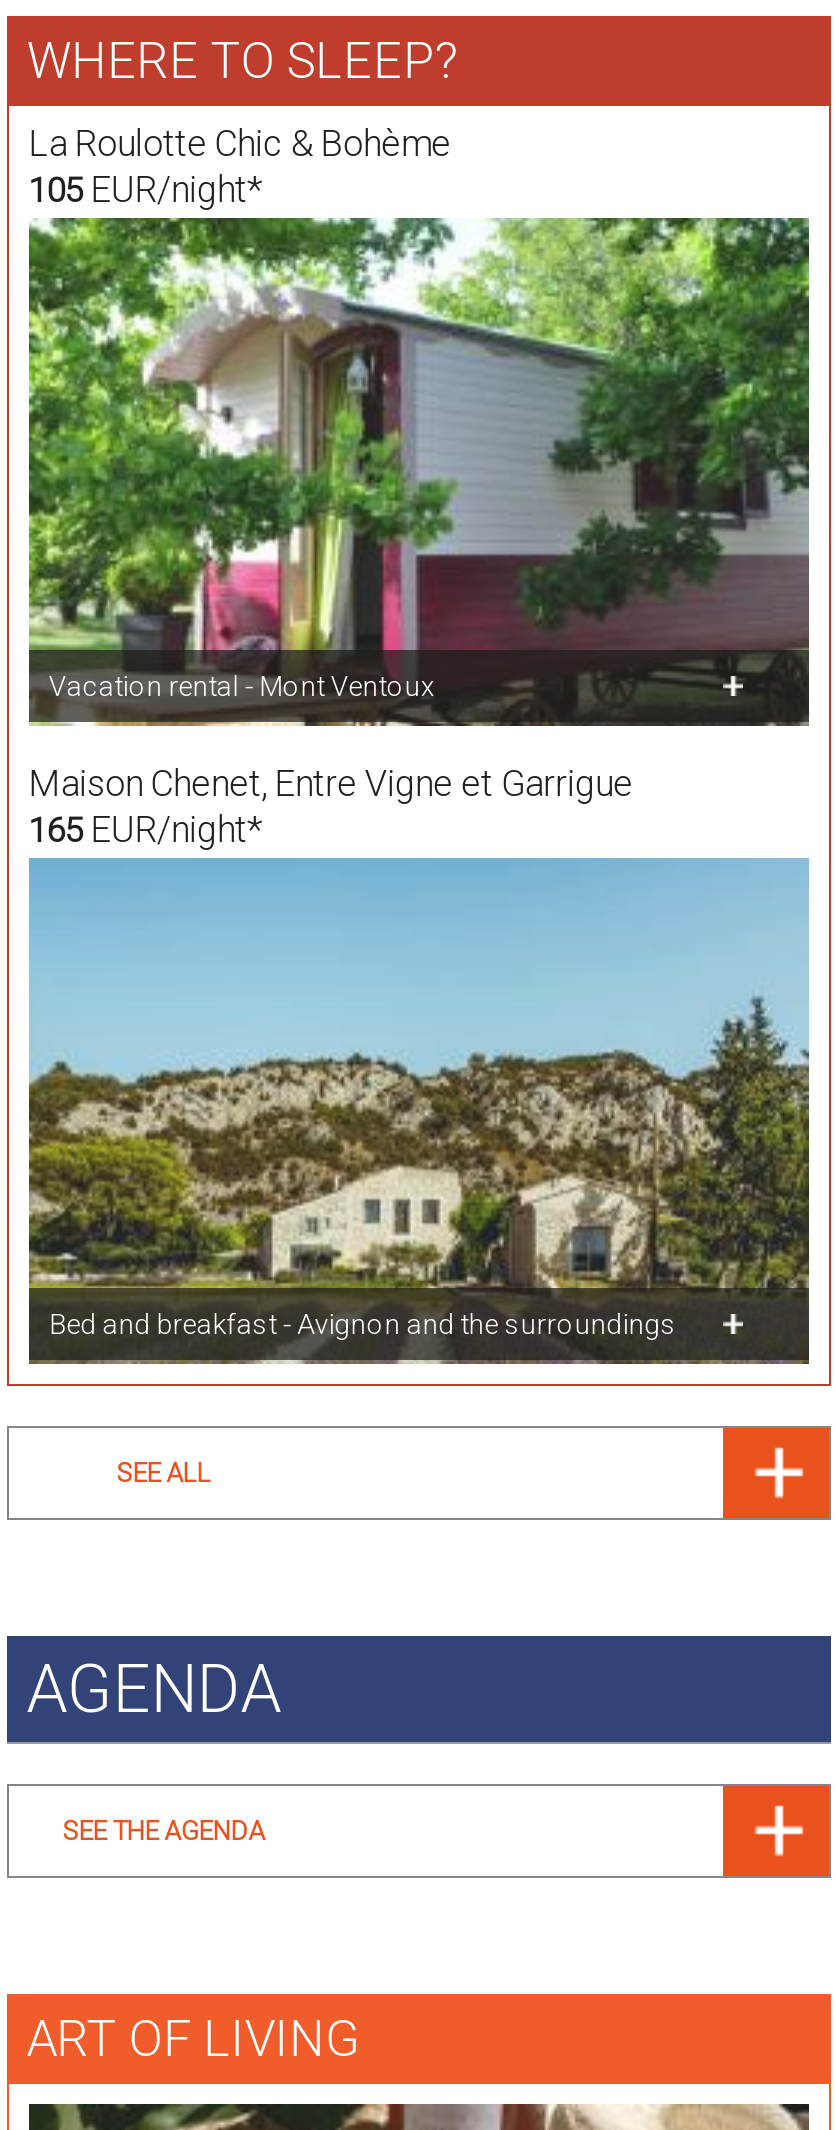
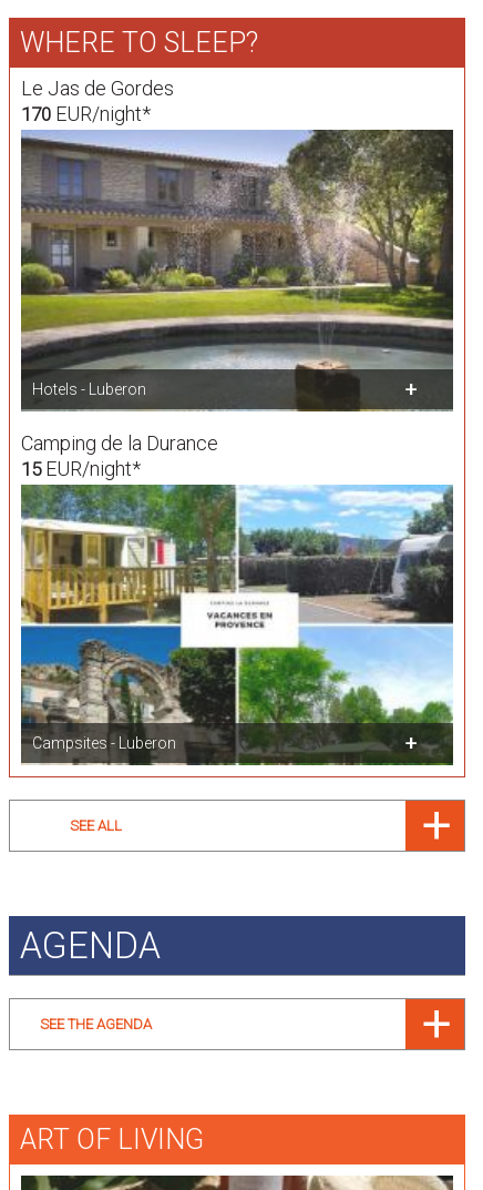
- La Roulotte Chic & Bohème
- 105 EUR/night*
+ Le Jas de Gordes
+ 170 EUR/night*

- [image]
- Vacation rental - Mont Ventoux
+ [image]
+ Hotels - Luberon

- Maison Chenet, Entre Vigne et Garrigue
- 165 EUR/night*
+ Camping de la Durance
+ 15 EUR/night*

- [image]
- Bed and breakfast - Avignon and the surroundings
+ [image]
+ Campsites - Luberon
